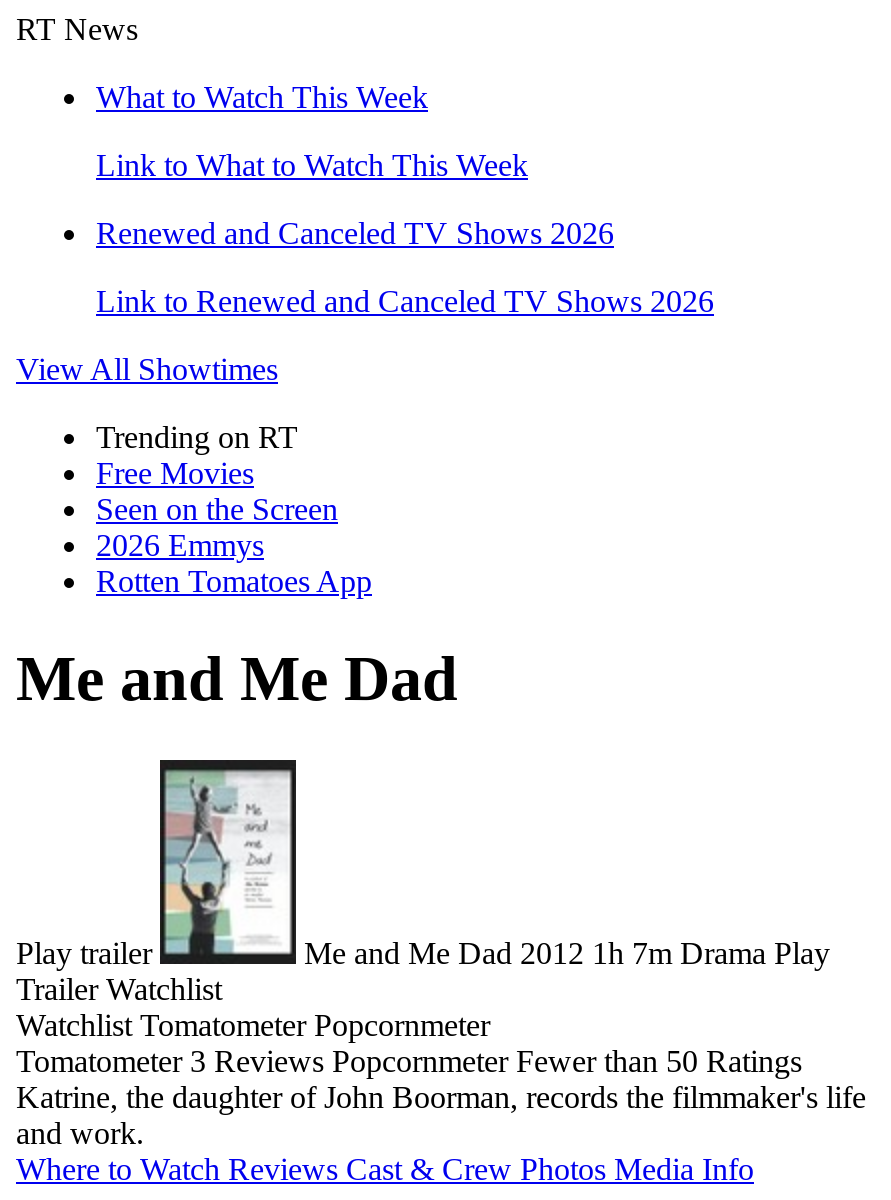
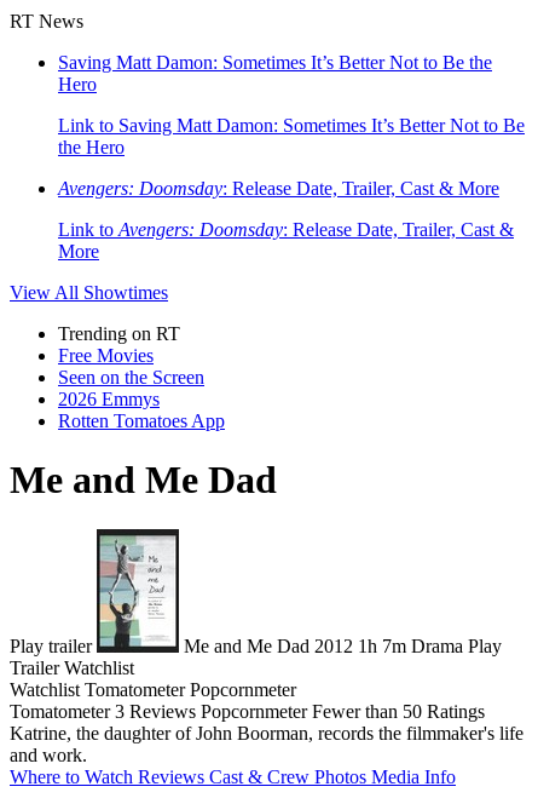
- What to Watch This Week
+ Saving Matt Damon: Sometimes It’s Better Not to Be the
+ Hero

- Link to What to Watch This Week
+ Link to Saving Matt Damon: Sometimes It’s Better Not to Be
+ the Hero

- Renewed and Canceled TV Shows 2026
+ Avengers: Doomsday: Release Date, Trailer, Cast & More

- Link to Renewed and Canceled TV Shows 2026
+ Link to Avengers: Doomsday: Release Date, Trailer, Cast &
+ More
